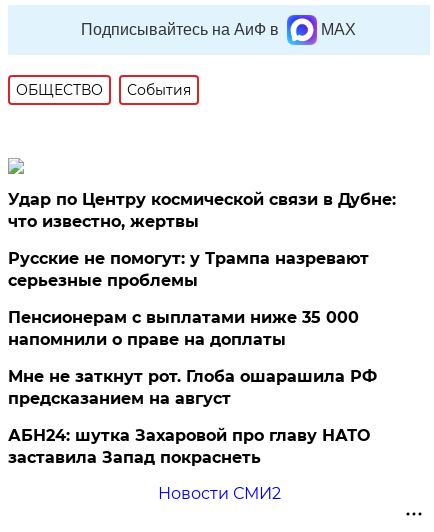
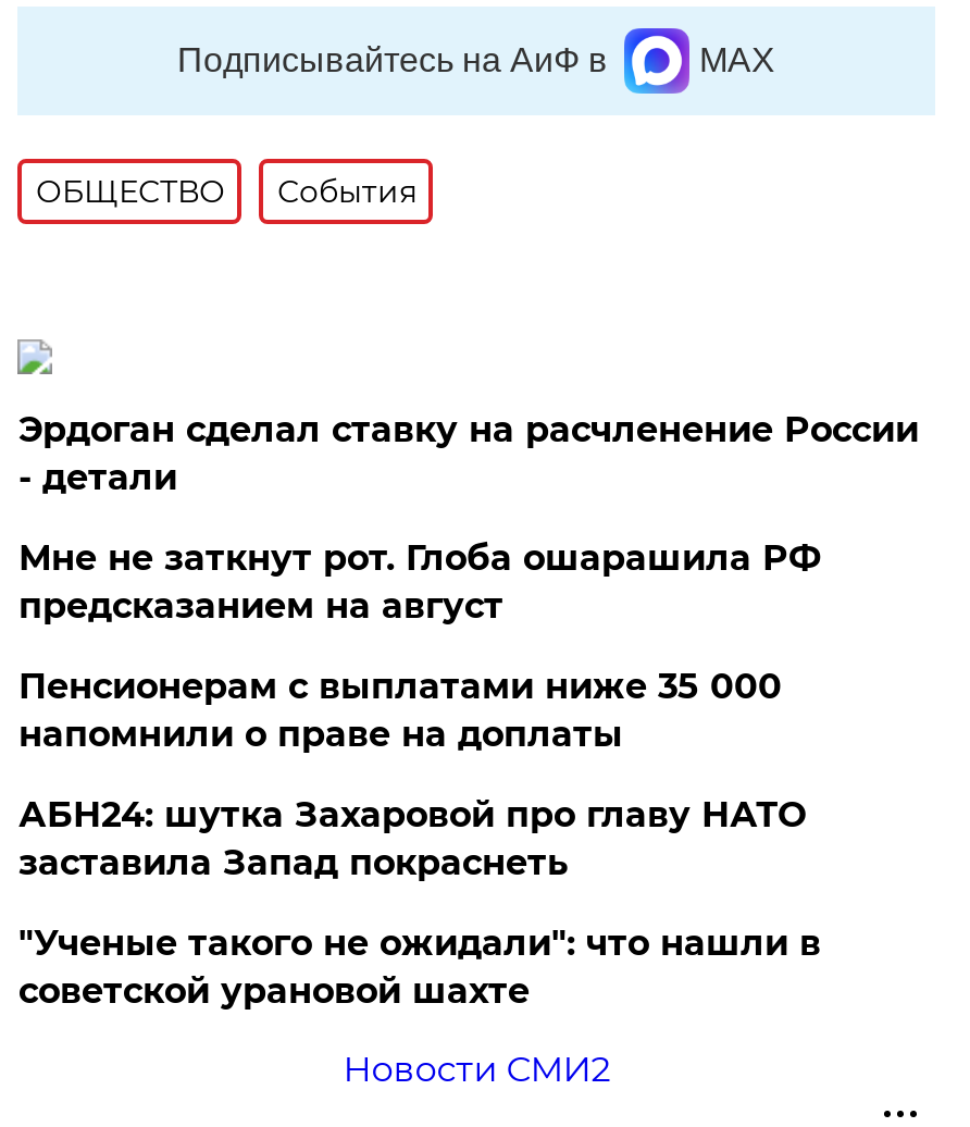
- Удар по Центру космической связи в Дубне:
- что известно, жертвы
+ Эрдоган сделал ставку на расчленение России
+ - детали

- Русские не помогут: у Трампа назревают
- серьезные проблемы

moved up: Мне не заткнут рот. Глоба ошарашила РФ | предсказанием на август

moved up: АБН24: шутка Захаровой про главу НАТО | заставила Запад покраснеть

+ "Ученые такого не ожидали": что нашли в
+ советской урановой шахте
